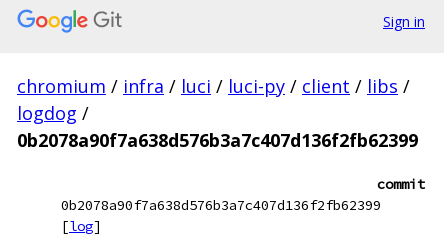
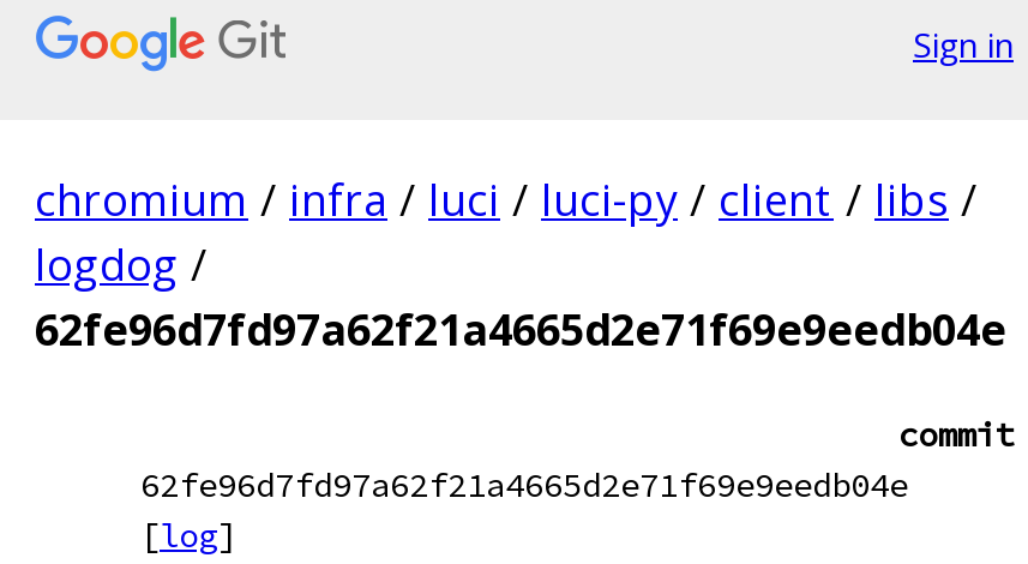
- 0b2078a90f7a638d576b3a7c407d136f2fb62399
+ 62fe96d7fd97a62f21a4665d2e71f69e9eedb04e

- 0b2078a90f7a638d576b3a7c407d136f2fb62399
+ 62fe96d7fd97a62f21a4665d2e71f69e9eedb04e
